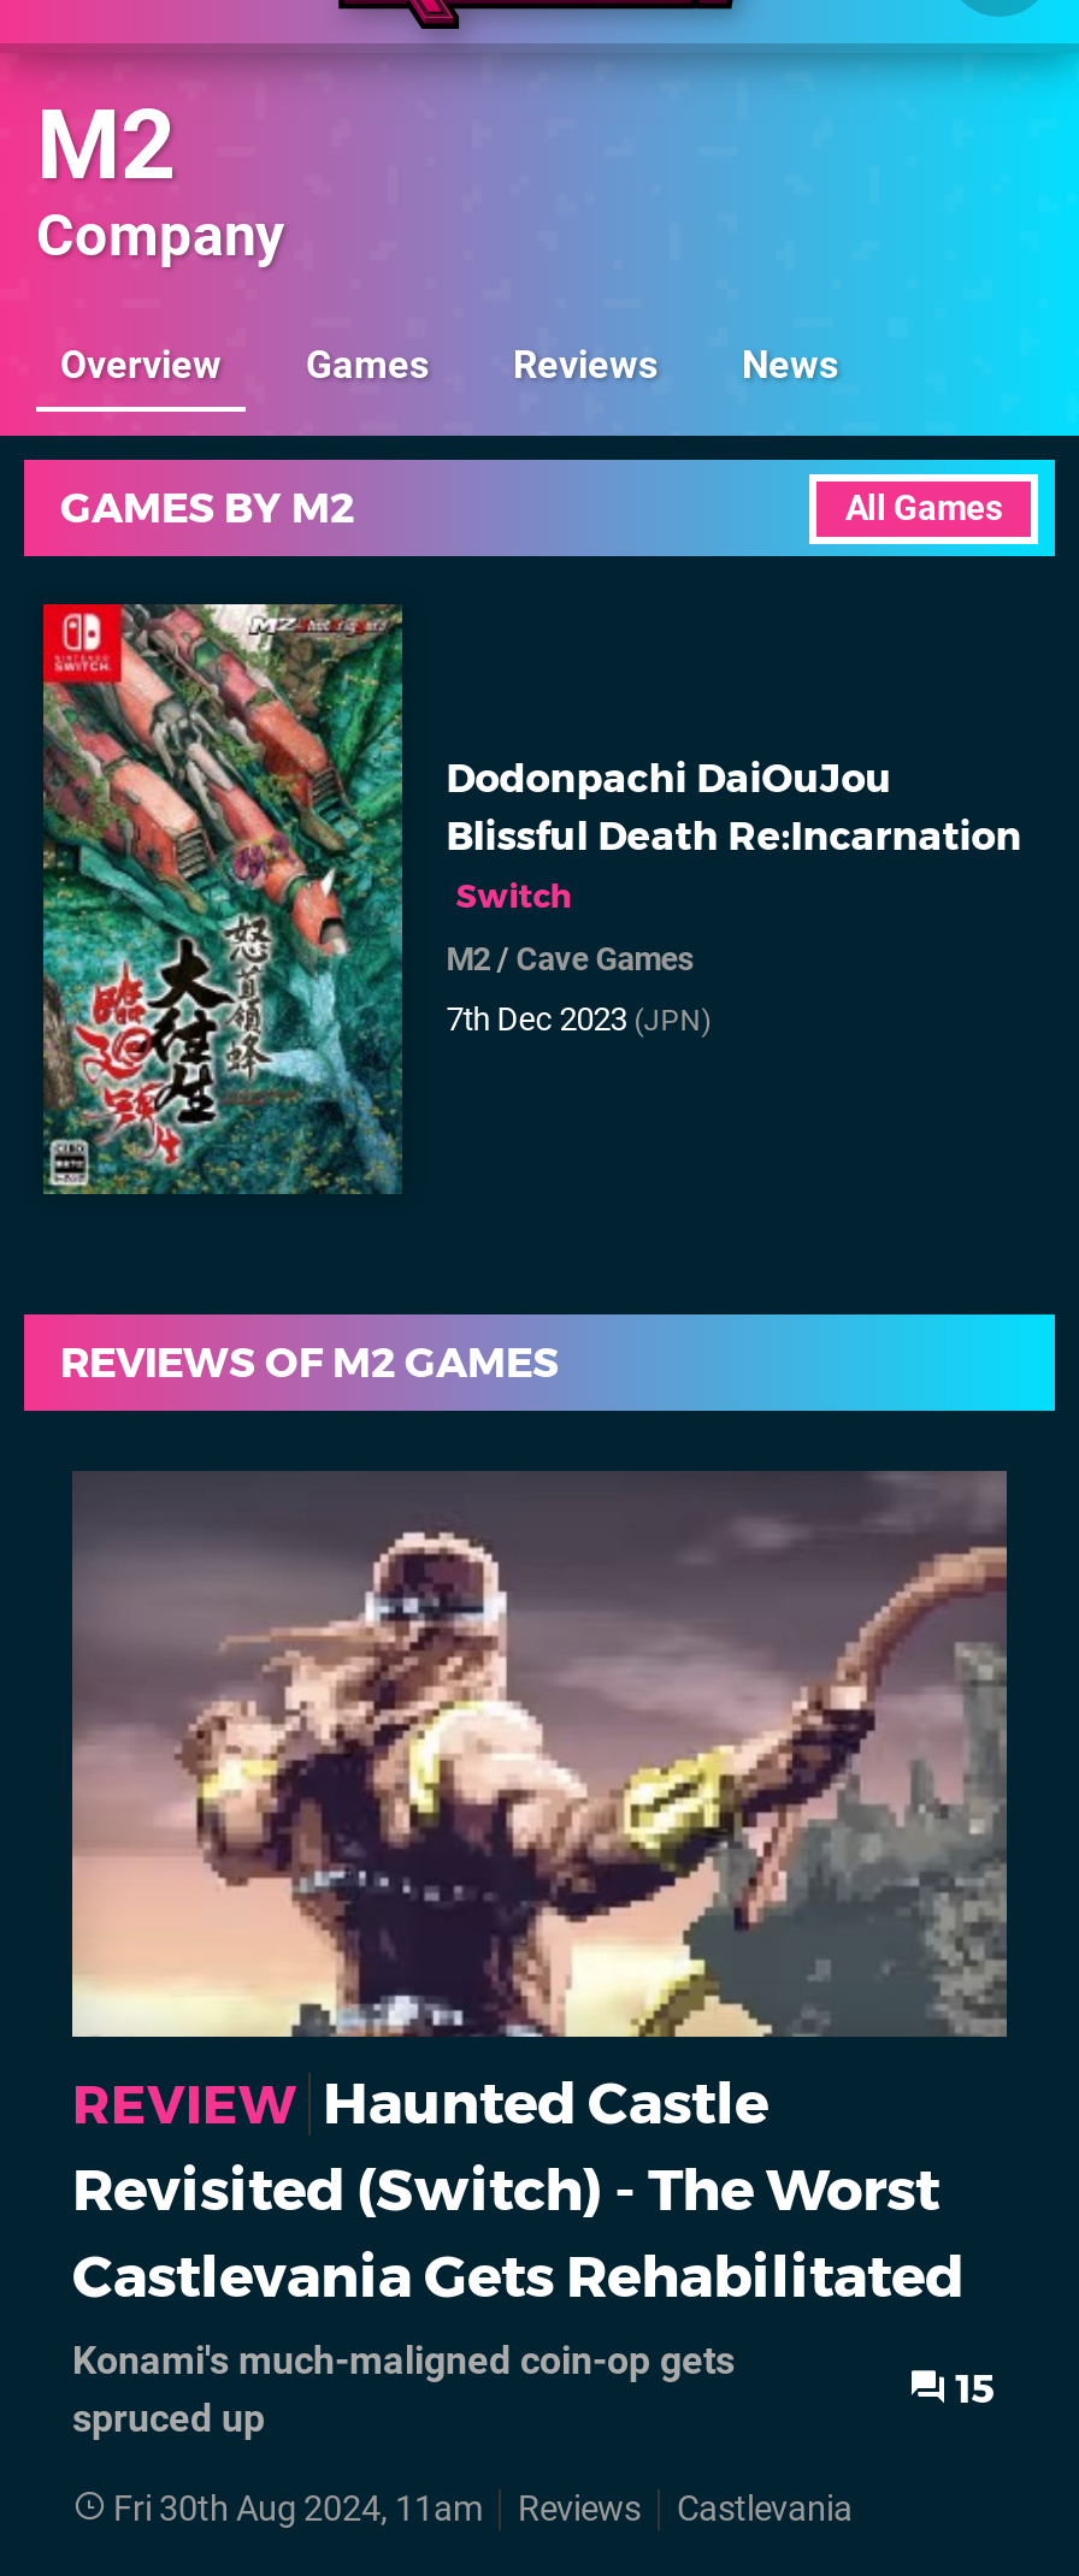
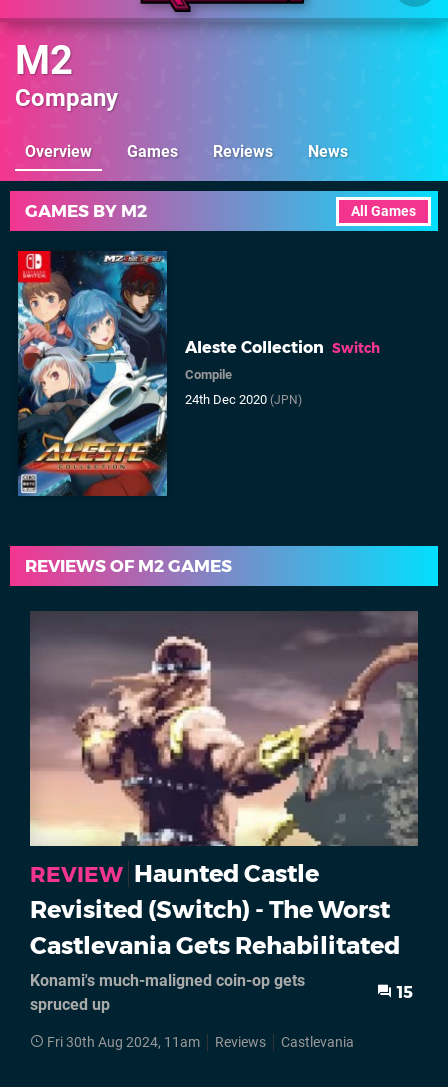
- [image]
- Dodonpachi DaiOuJou
- Blissful Death Re:Incarnation
- Switch
+ [image]
+ Aleste Collection Switch

- M2 / Cave Games
+ Compile

- 7th Dec 2023 (JPN)
+ 24th Dec 2020 (JPN)
